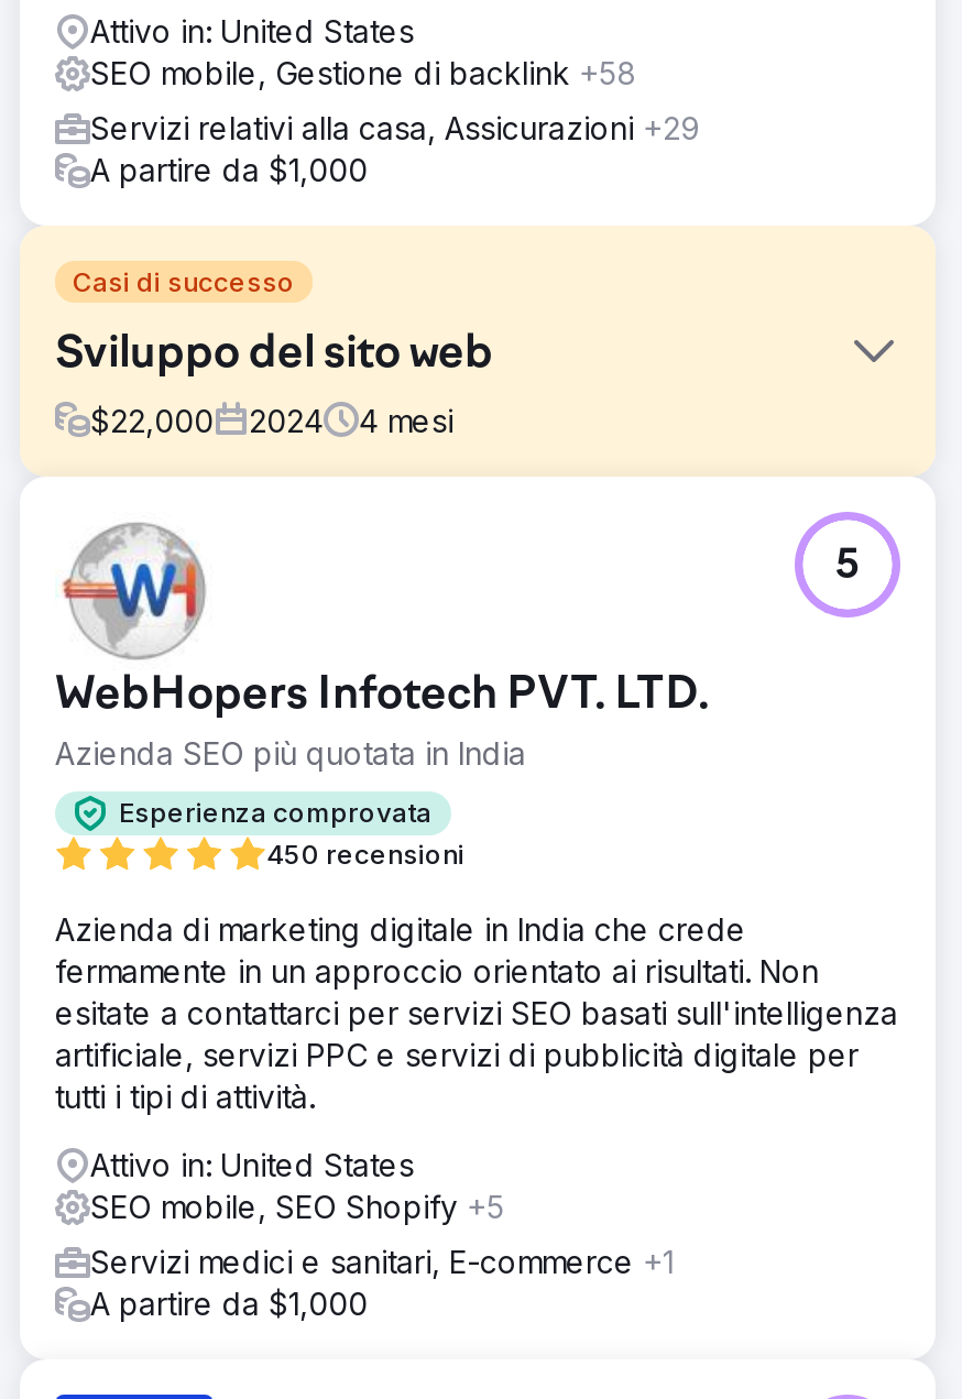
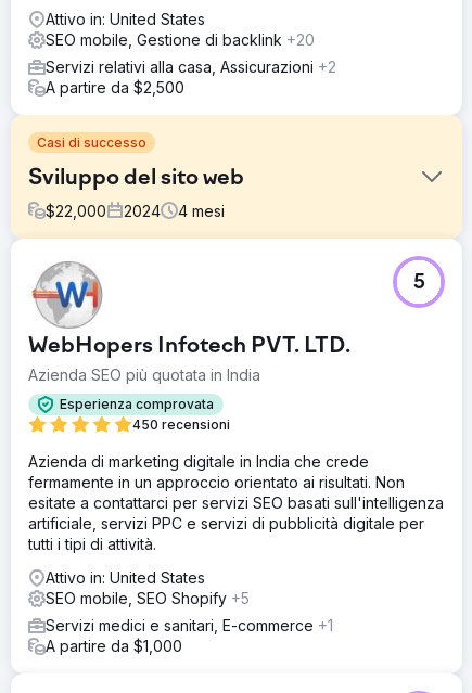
- SEO mobile, Gestione di backlink +58
+ SEO mobile, Gestione di backlink +20

- Servizi relativi alla casa, Assicurazioni +29
+ Servizi relativi alla casa, Assicurazioni +2

- A partire da $1,000
+ A partire da $2,500
